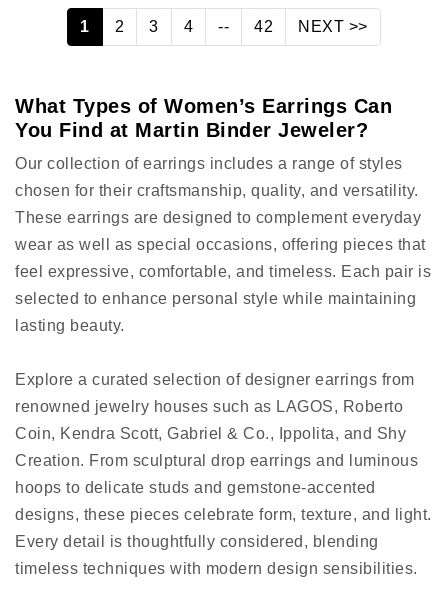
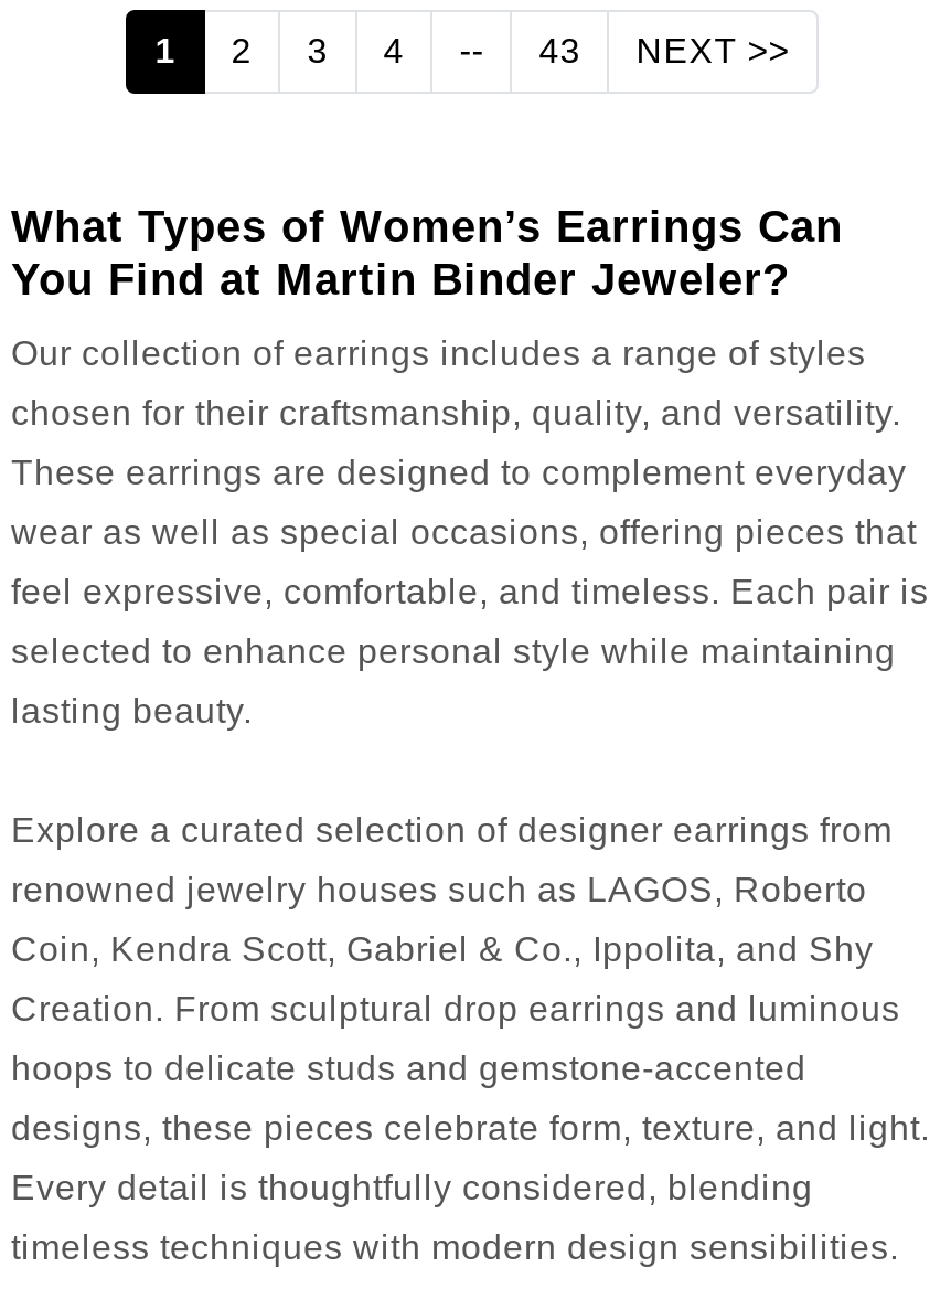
- 42
+ 43
